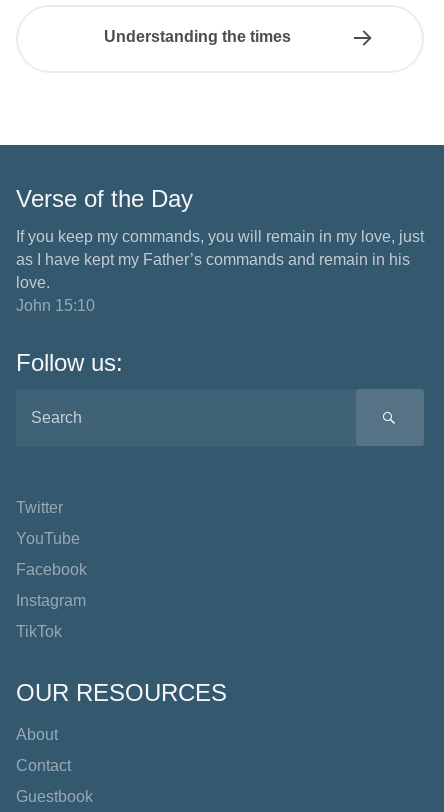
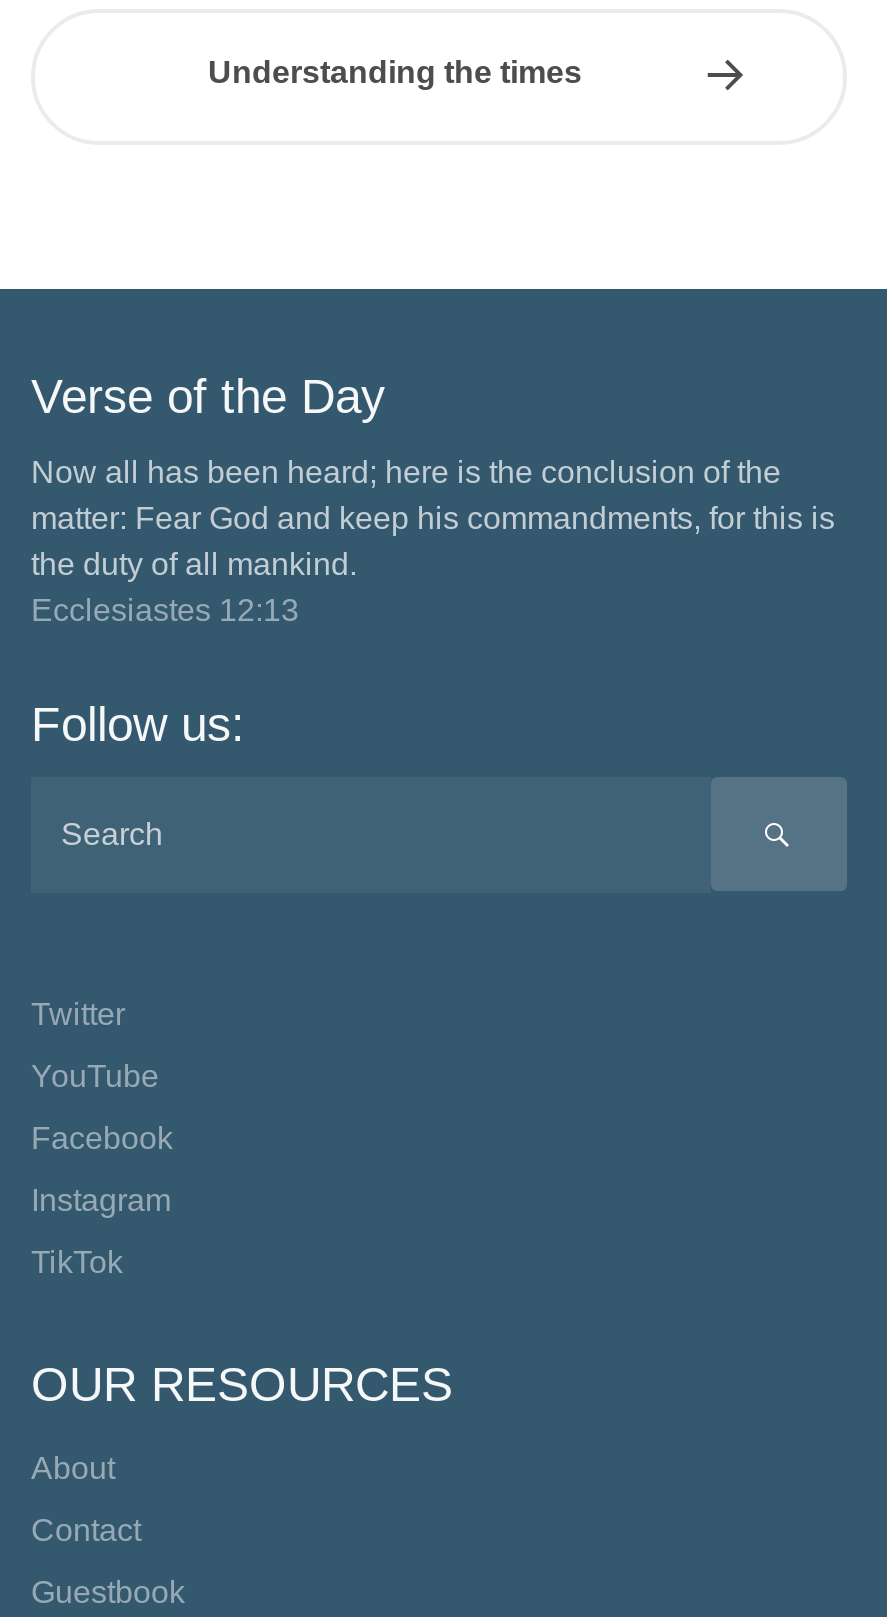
- If you keep my commands, you will remain in my love, just
- as I have kept my Father’s commands and remain in his
- love.
- John 15:10
+ Now all has been heard; here is the conclusion of the
+ matter: Fear God and keep his commandments, for this is
+ the duty of all mankind.
+ Ecclesiastes 12:13
